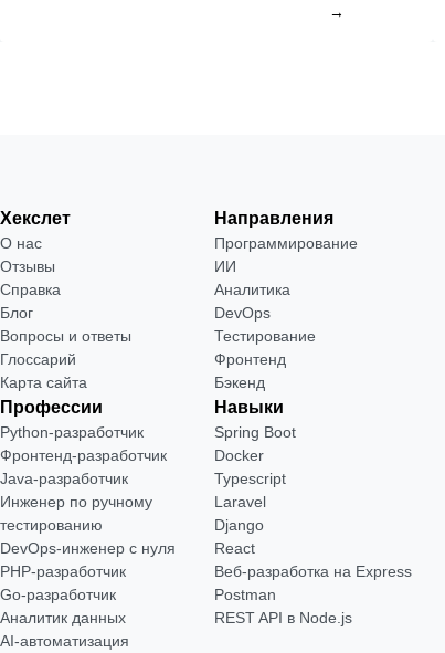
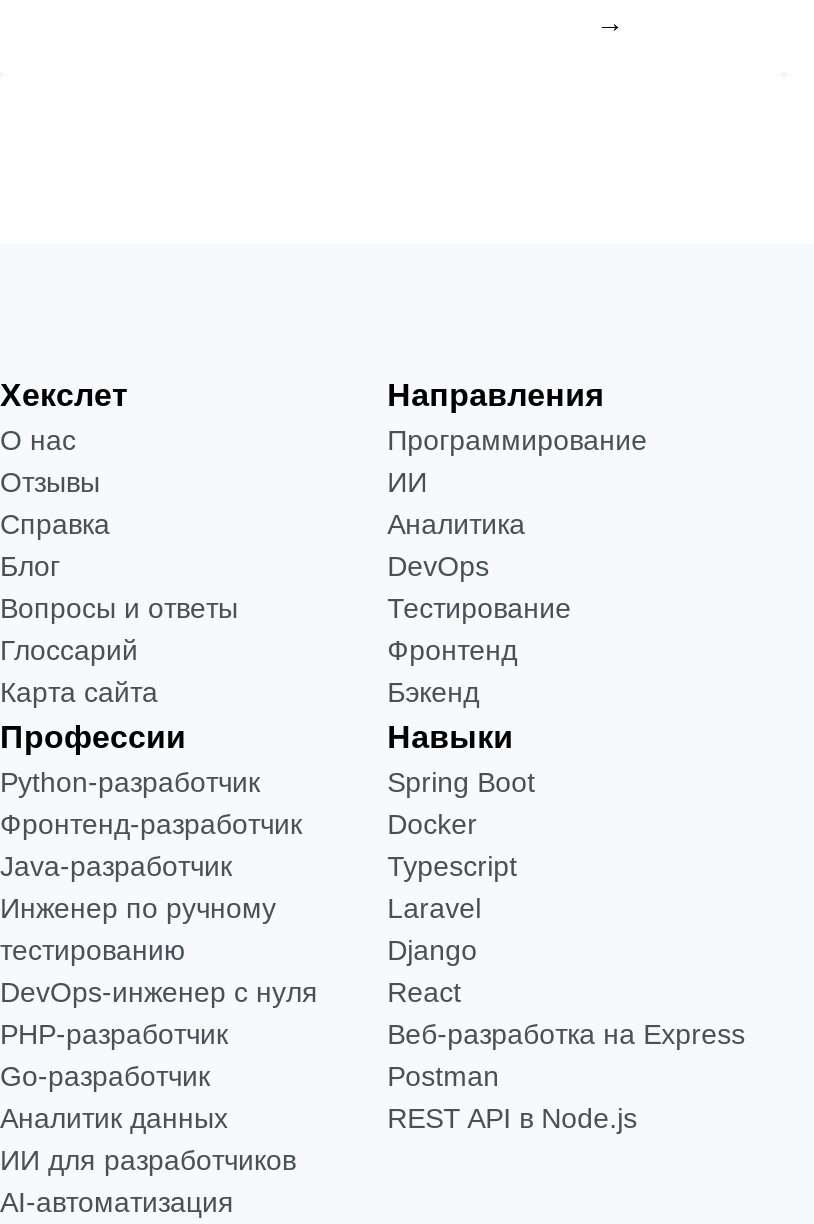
+ ИИ для разработчиков
